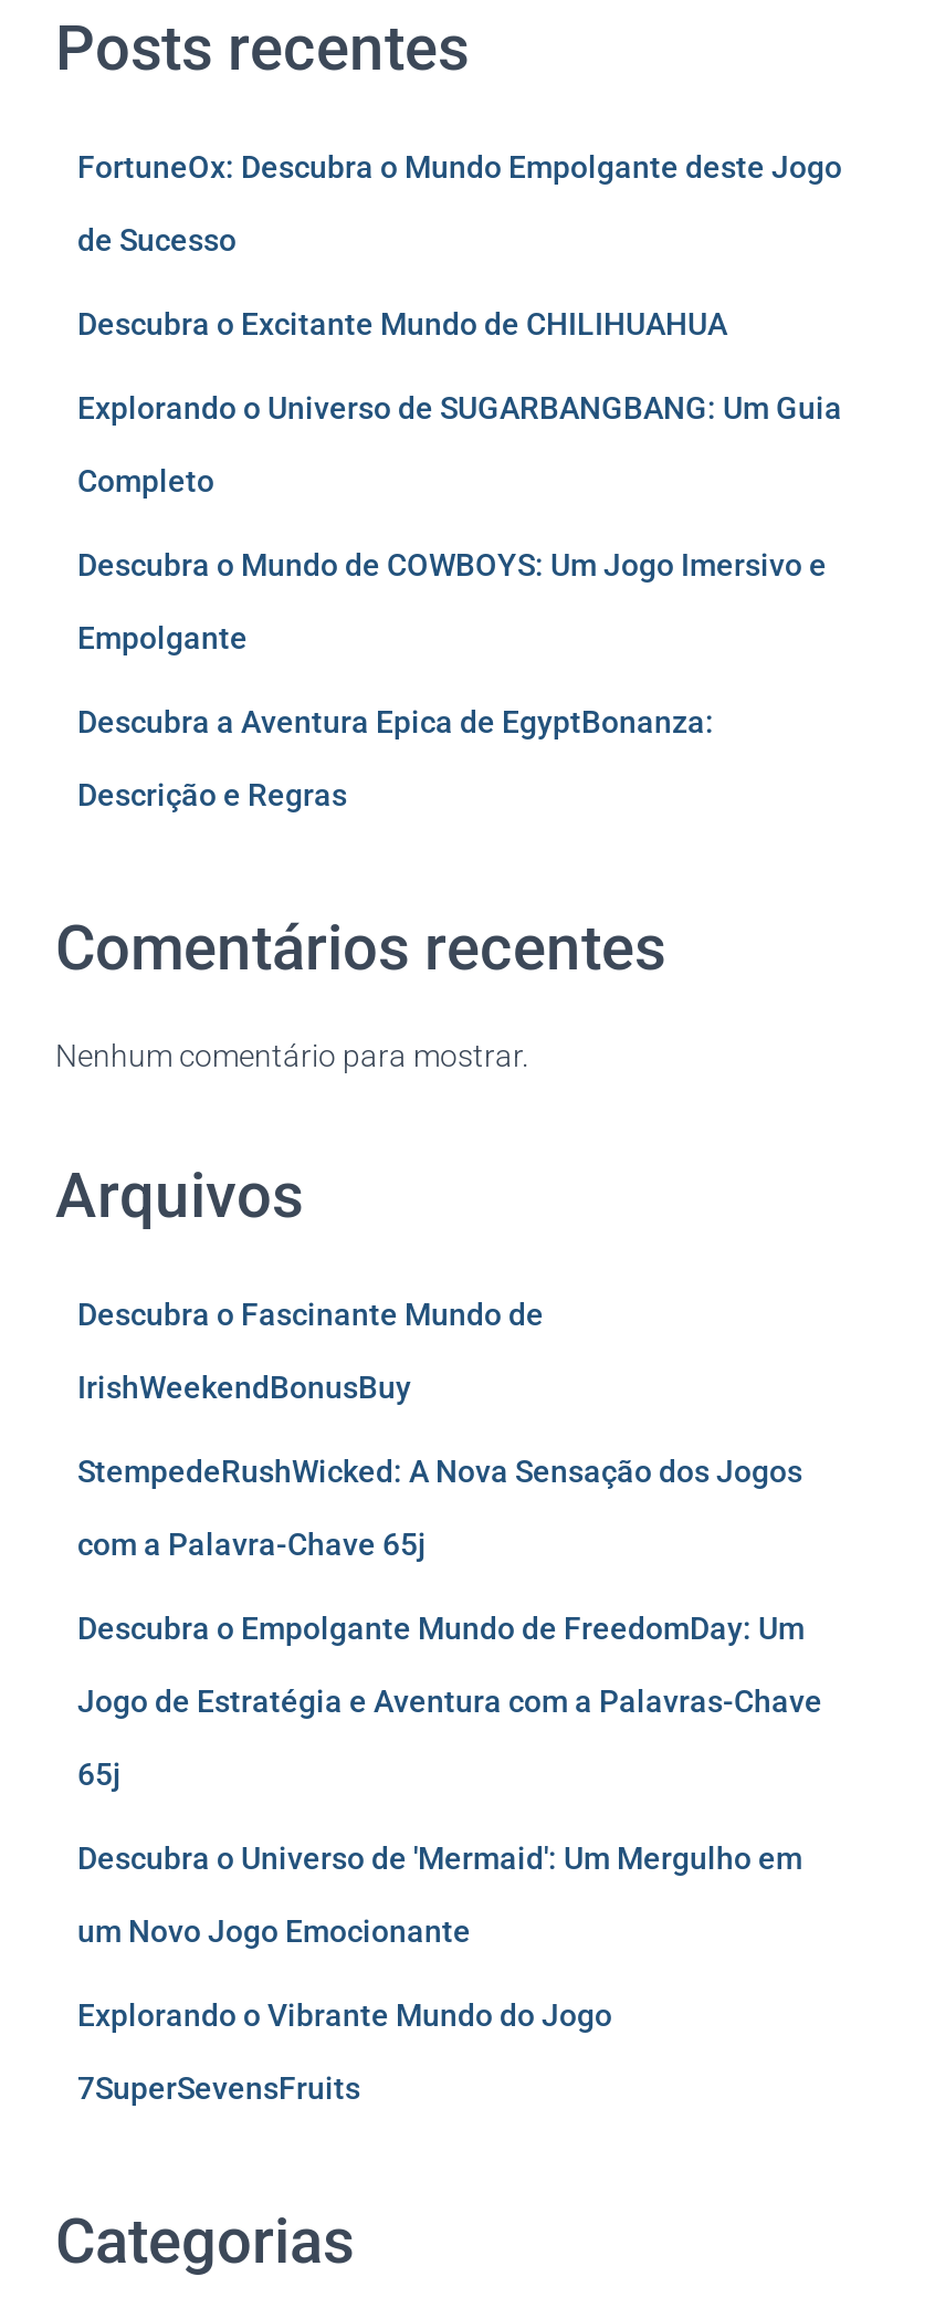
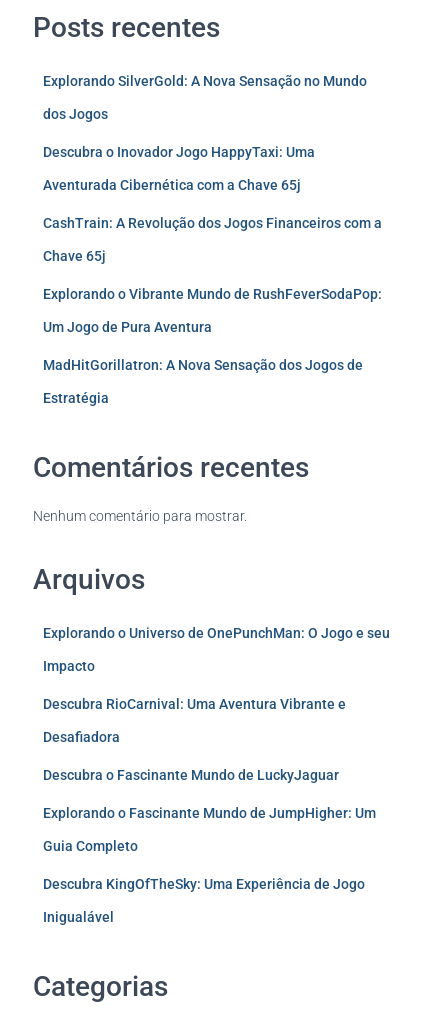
- FortuneOx: Descubra o Mundo Empolgante deste Jogo
- de Sucesso
- Descubra o Excitante Mundo de CHILIHUAHUA
- Explorando o Universo de SUGARBANGBANG: Um Guia
- Completo
- Descubra o Mundo de COWBOYS: Um Jogo Imersivo e
- Empolgante
- Descubra a Aventura Epica de EgyptBonanza:
- Descrição e Regras
+ Explorando SilverGold: A Nova Sensação no Mundo
+ dos Jogos
+ Descubra o Inovador Jogo HappyTaxi: Uma
+ Aventurada Cibernética com a Chave 65j
+ CashTrain: A Revolução dos Jogos Financeiros com a
+ Chave 65j
+ Explorando o Vibrante Mundo de RushFeverSodaPop:
+ Um Jogo de Pura Aventura
+ MadHitGorillatron: A Nova Sensação dos Jogos de
+ Estratégia

moved down: Comentários recentes | Nenhum comentário para mostrar. | Arquivos

- Descubra o Fascinante Mundo de
- IrishWeekendBonusBuy
- StempedeRushWicked: A Nova Sensação dos Jogos
- com a Palavra-Chave 65j
- Descubra o Empolgante Mundo de FreedomDay: Um
- Jogo de Estratégia e Aventura com a Palavras-Chave
- 65j
- Descubra o Universo de 'Mermaid': Um Mergulho em
- um Novo Jogo Emocionante
- Explorando o Vibrante Mundo do Jogo
- 7SuperSevensFruits
+ Explorando o Universo de OnePunchMan: O Jogo e seu
+ Impacto
+ Descubra RioCarnival: Uma Aventura Vibrante e
+ Desafiadora
+ Descubra o Fascinante Mundo de LuckyJaguar
+ Explorando o Fascinante Mundo de JumpHigher: Um
+ Guia Completo
+ Descubra KingOfTheSky: Uma Experiência de Jogo
+ Inigualável
